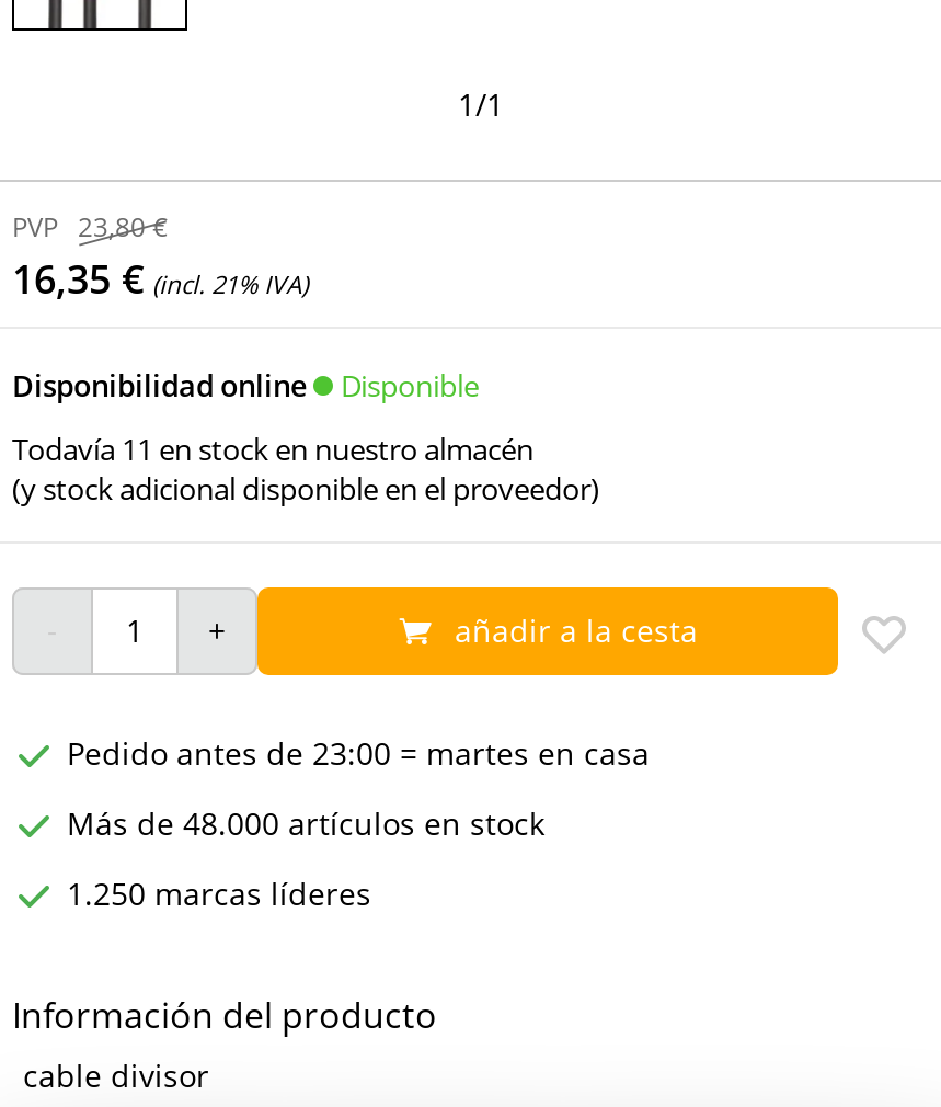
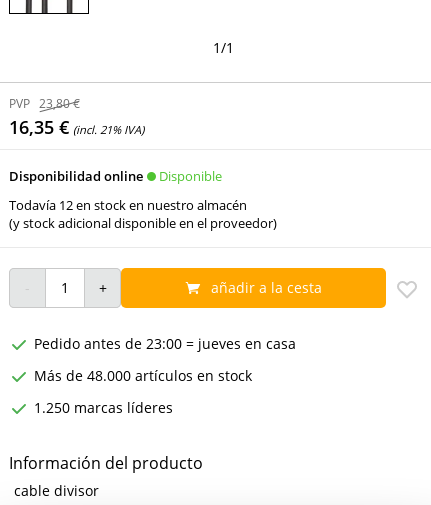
- Todavía 11 en stock en nuestro almacén
+ Todavía 12 en stock en nuestro almacén

- Pedido antes de 23:00 = martes en casa
+ Pedido antes de 23:00 = jueves en casa
